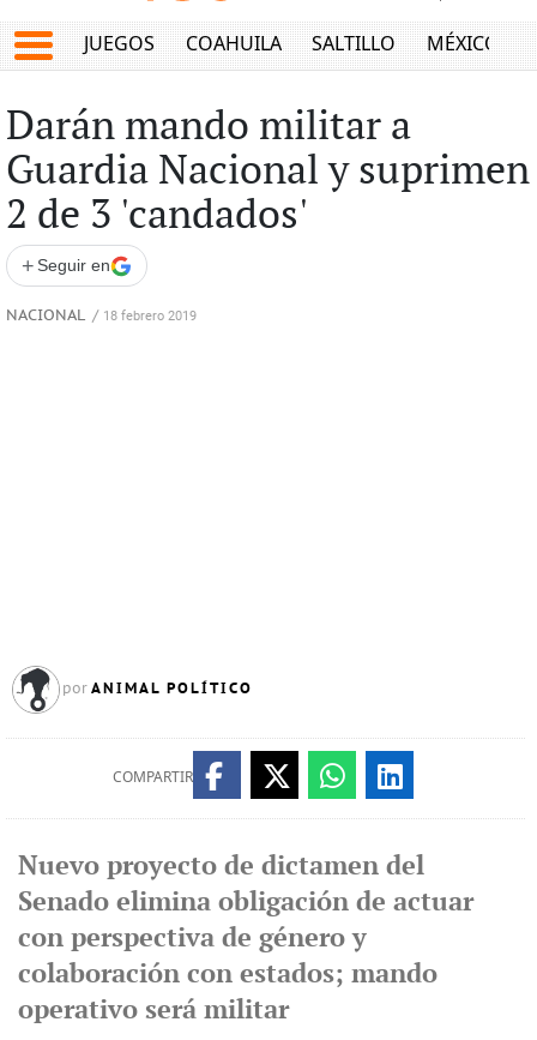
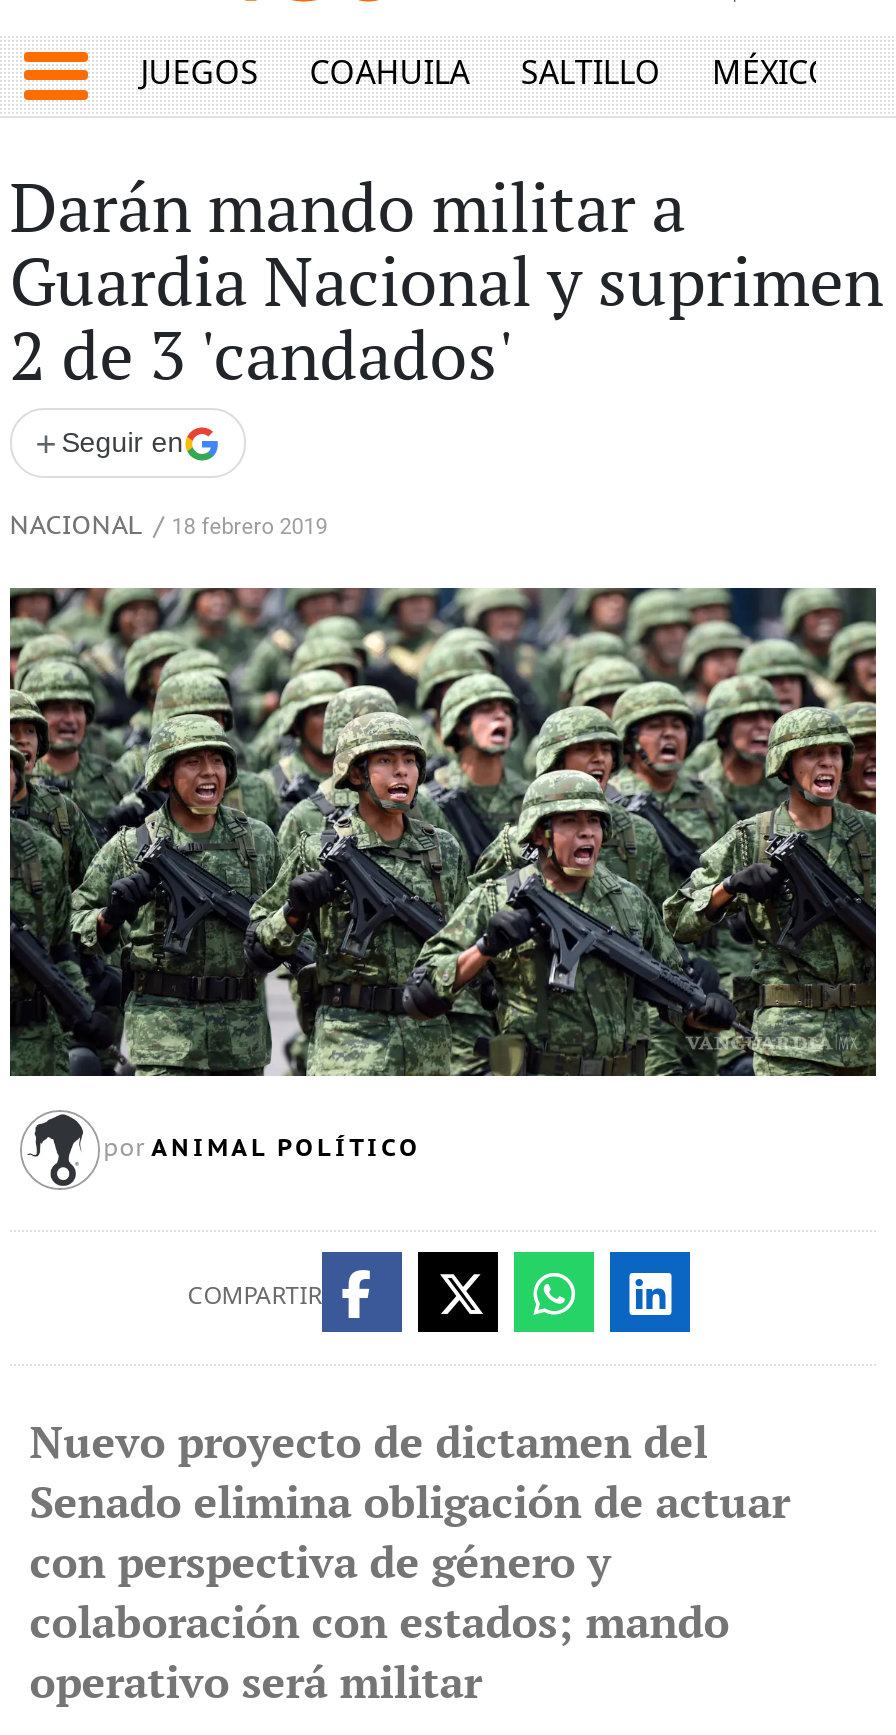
+ [image]
